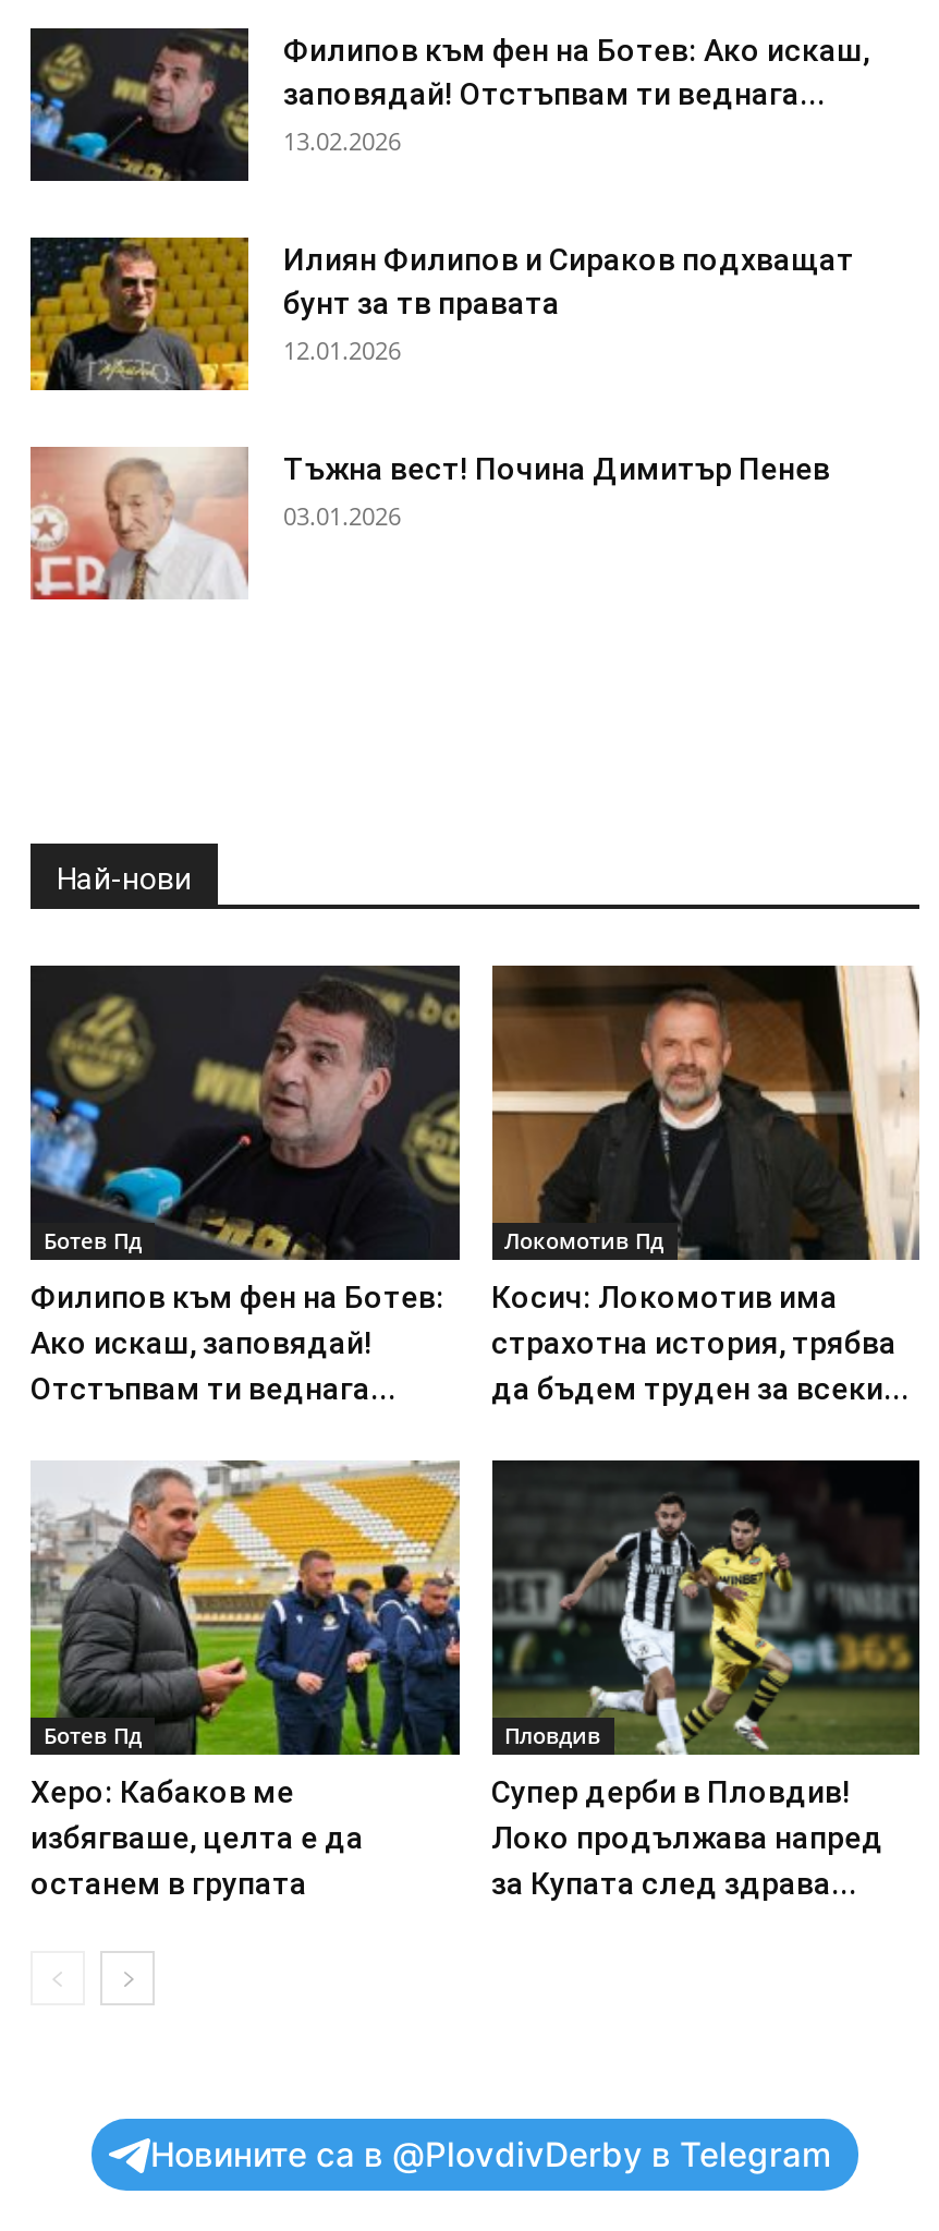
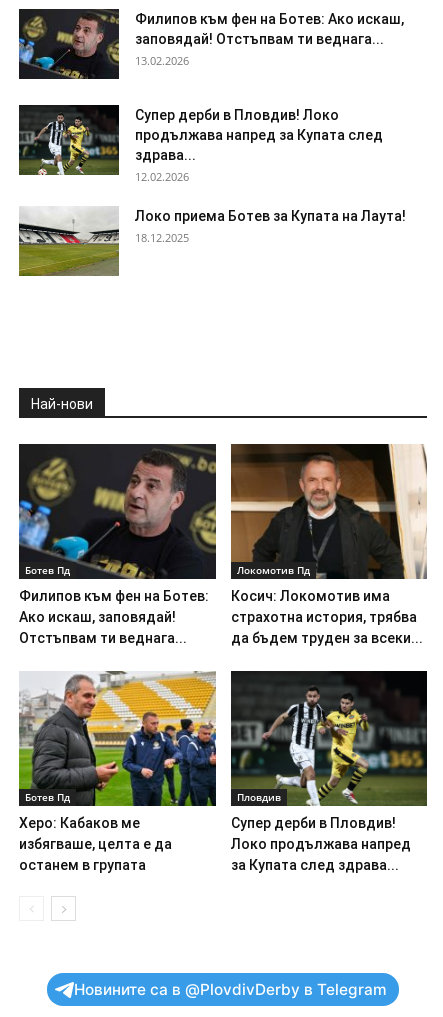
- [image]
- Илиян Филипов и Сираков подхващат
- бунт за тв правата
- 12.01.2026
+ [image]
+ Супер дерби в Пловдив! Локо
+ продължава напред за Купата след
+ здрава...
+ 12.02.2026

- [image]
- Тъжна вест! Почина Димитър Пенев
- 03.01.2026
+ [image]
+ Локо приема Ботев за Купата на Лаута!
+ 18.12.2025
